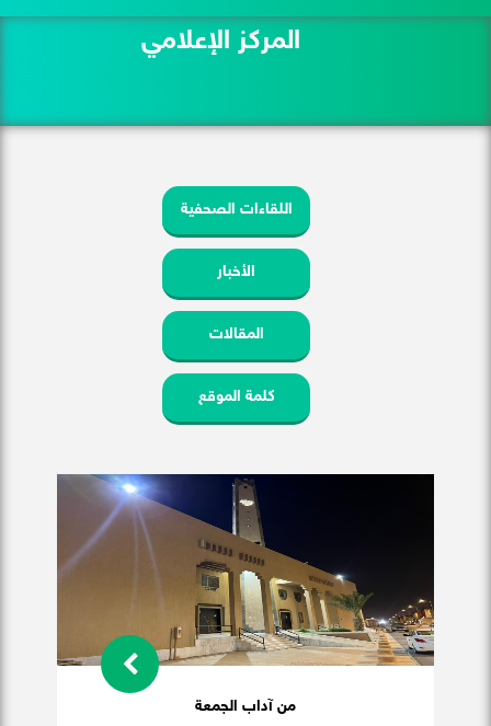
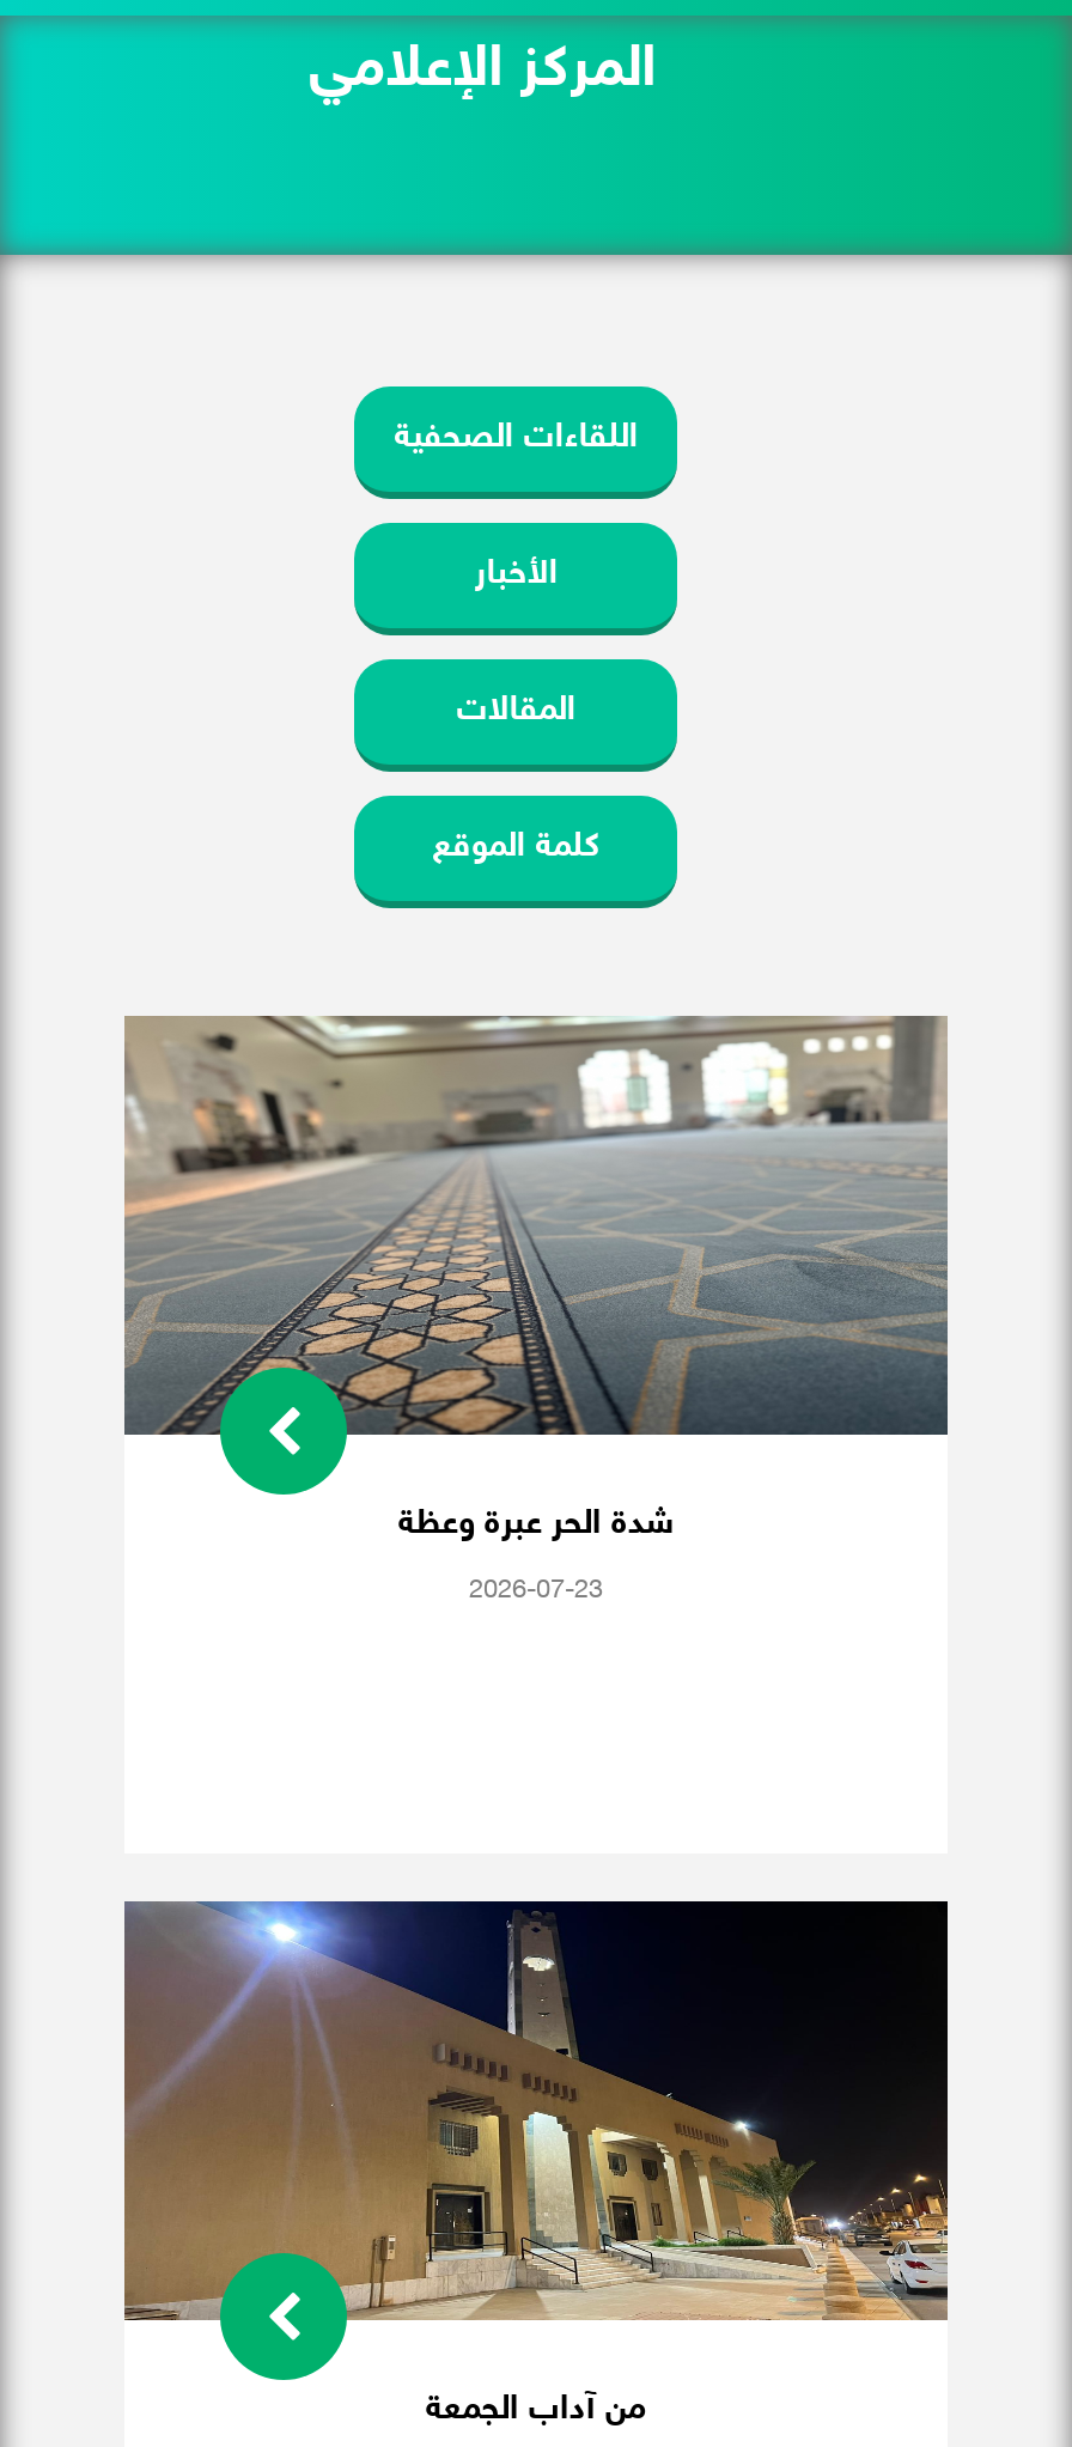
+ [image]
+ شدة الحر عبرة وعظة
+ 2026-07-23
